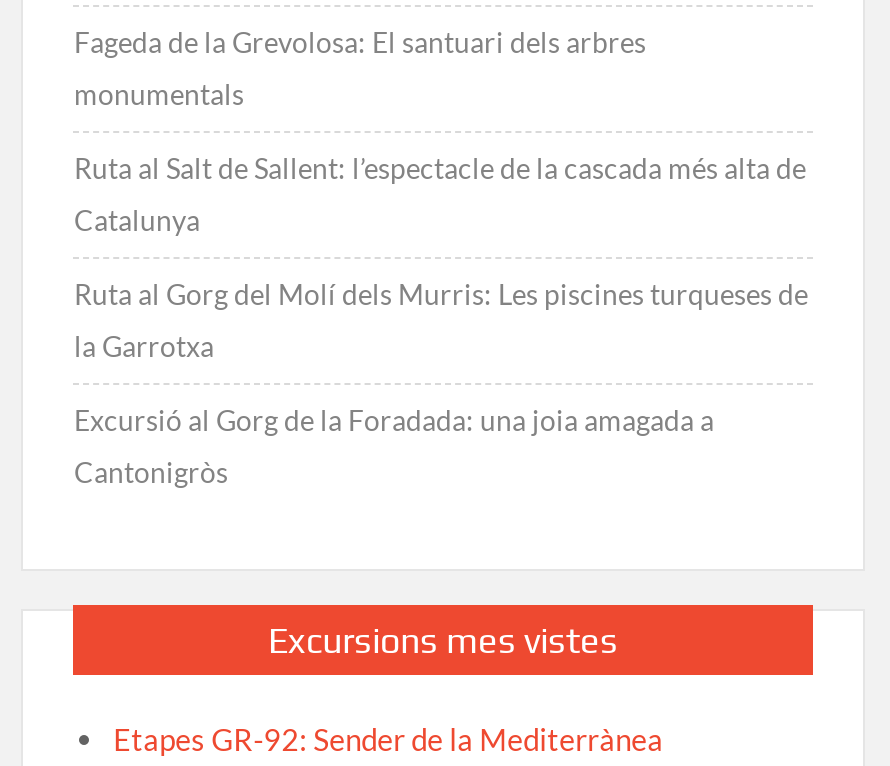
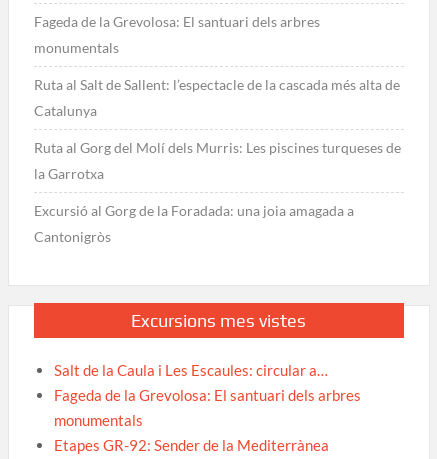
+ Salt de la Caula i Les Escaules: circular a…
+ Fageda de la Grevolosa: El santuari dels arbres
+ monumentals
